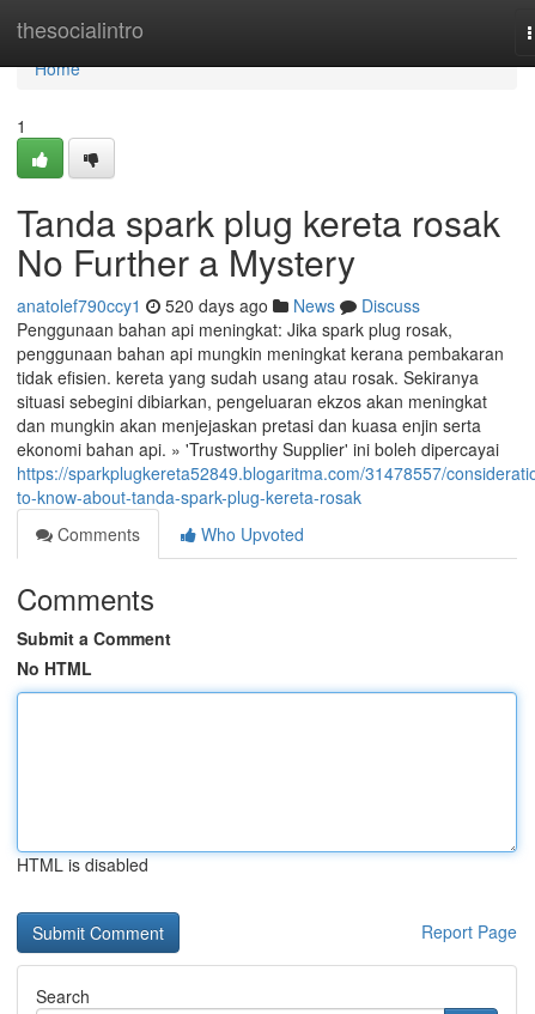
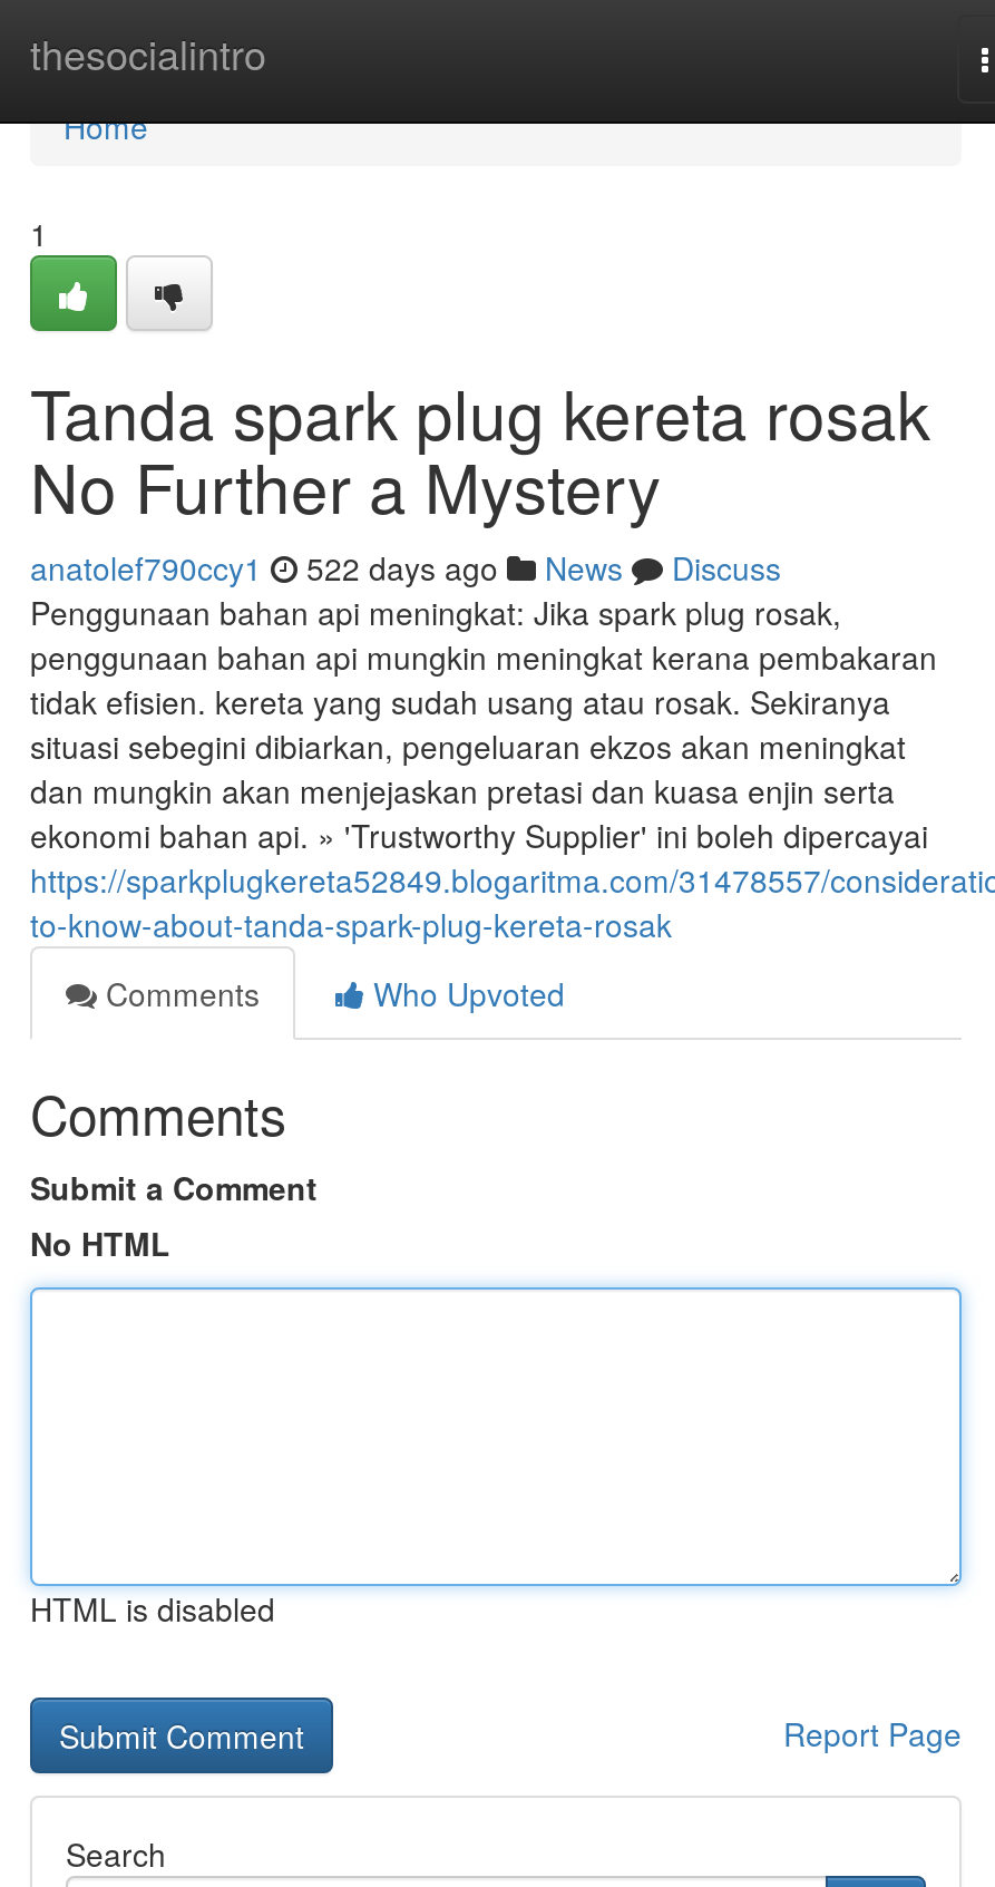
- anatolef790ccy1 520 days ago News Discuss
+ anatolef790ccy1 522 days ago News Discuss
